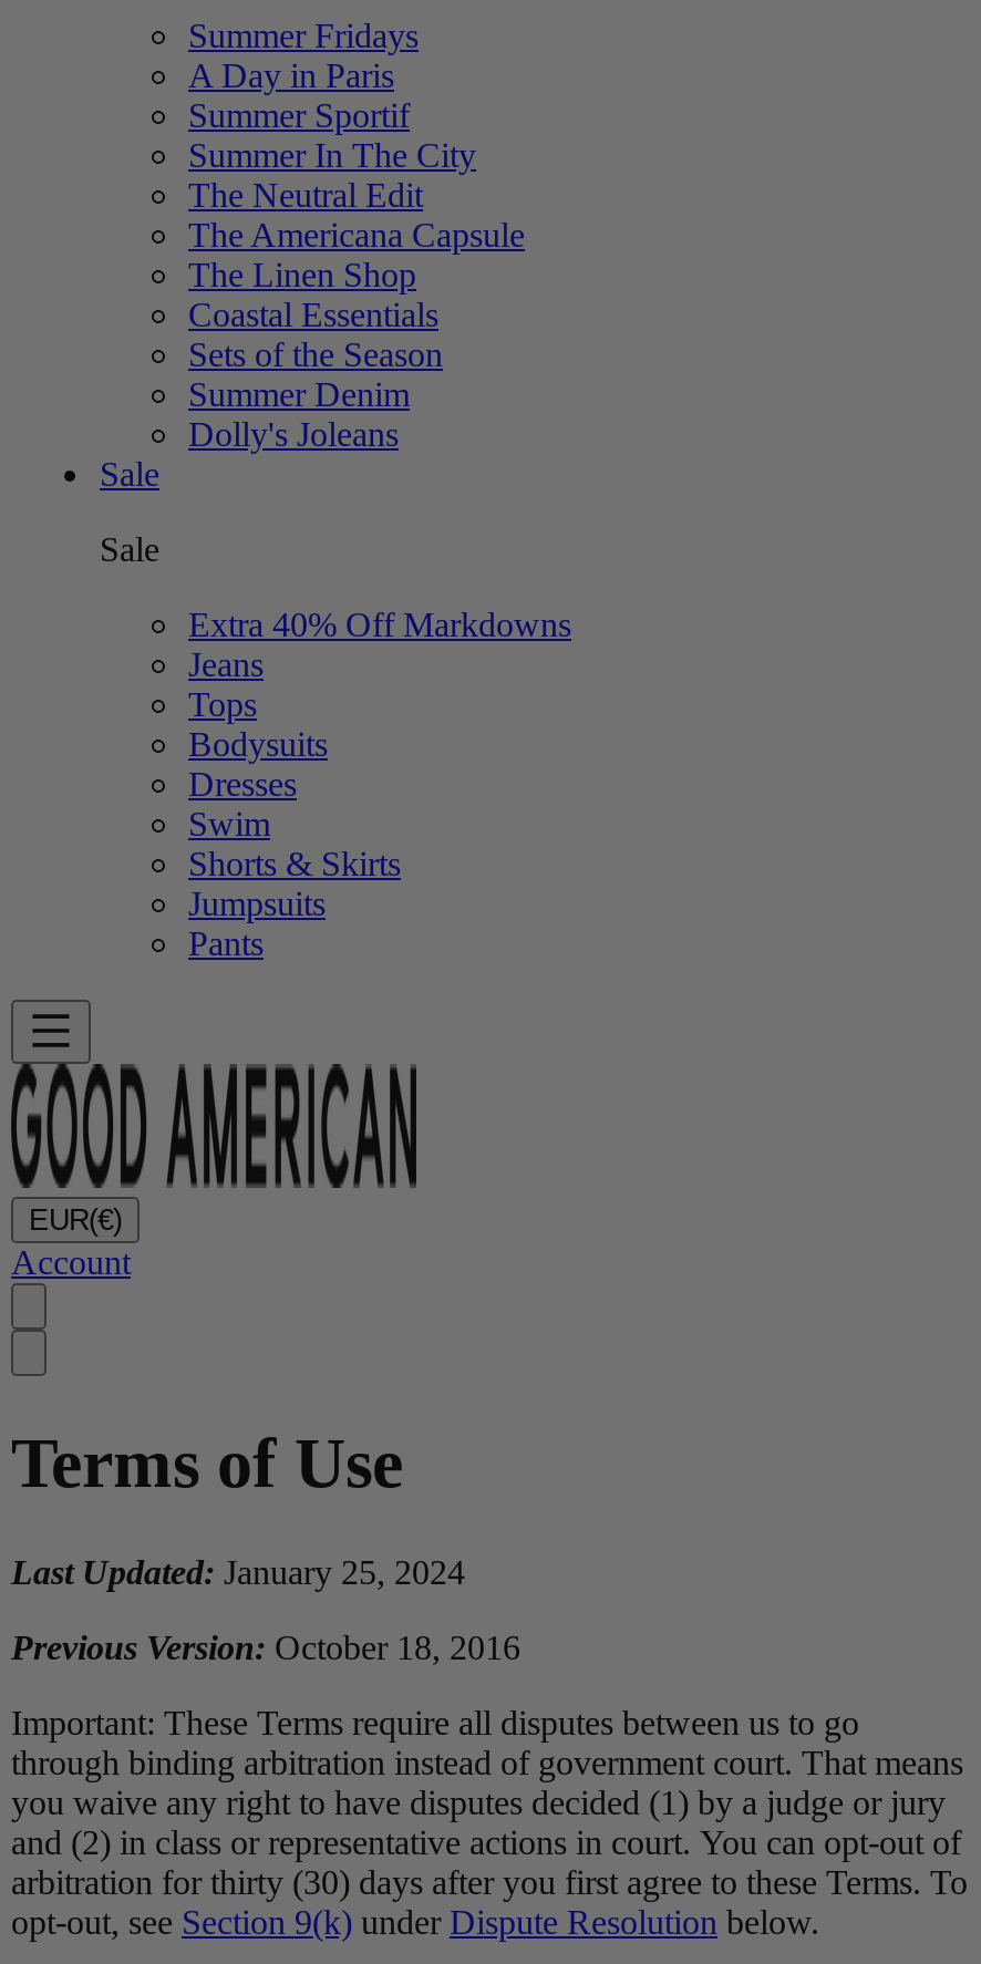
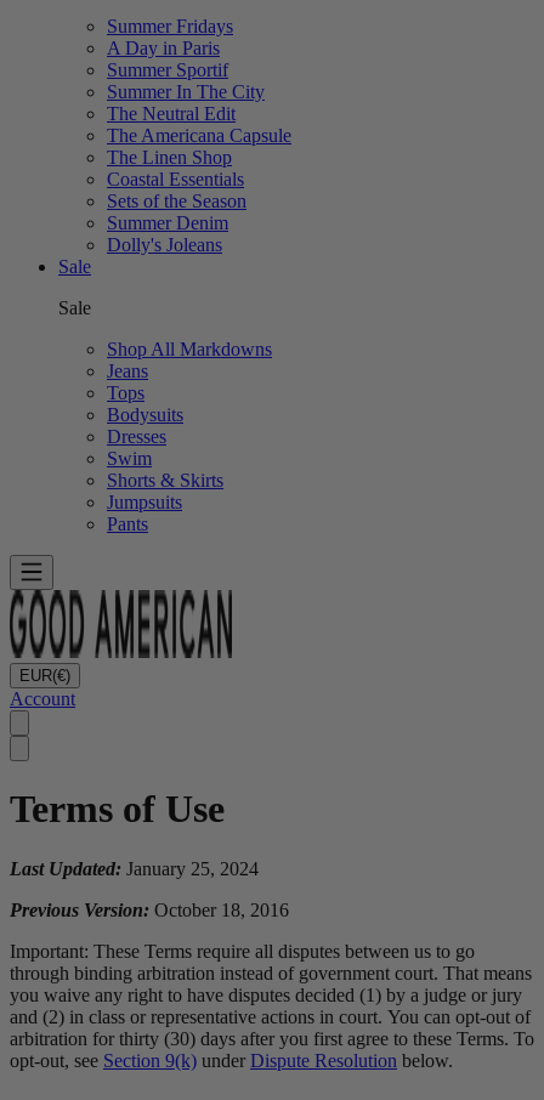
- Extra 40% Off Markdowns
+ Shop All Markdowns
